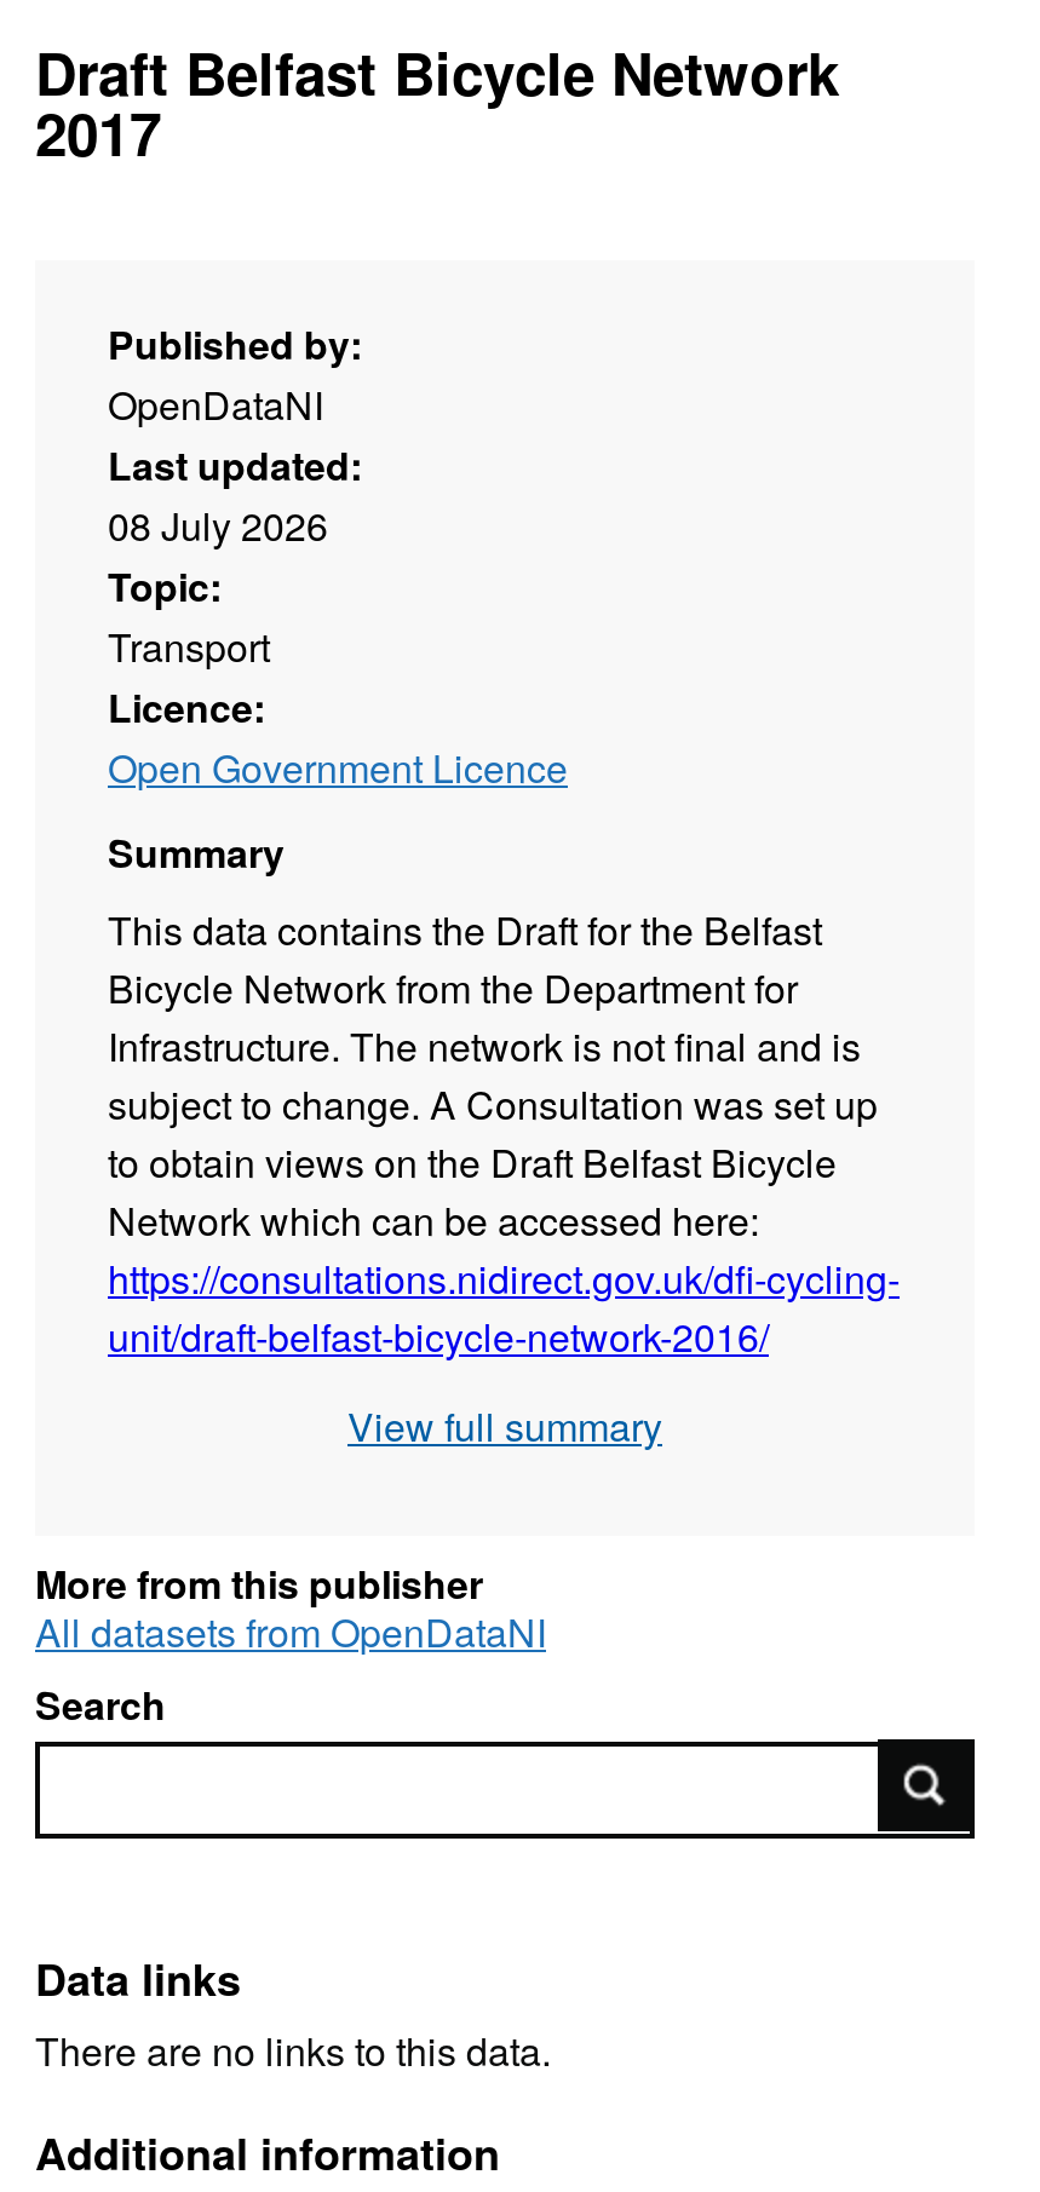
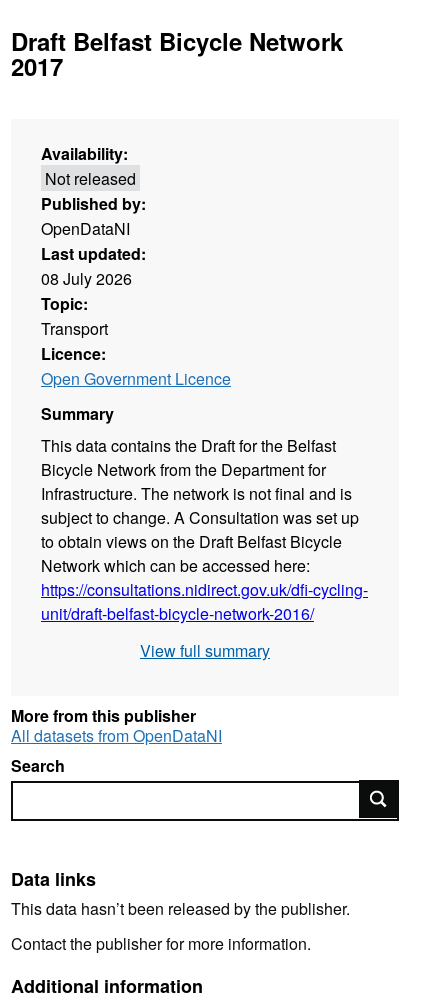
+ Availability:
+ Not released

- There are no links to this data.
+ This data hasn’t been released by the publisher.
+ Contact the publisher for more information.
